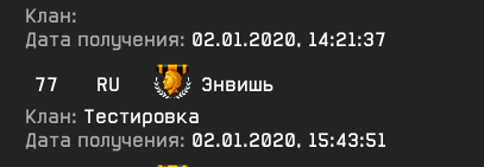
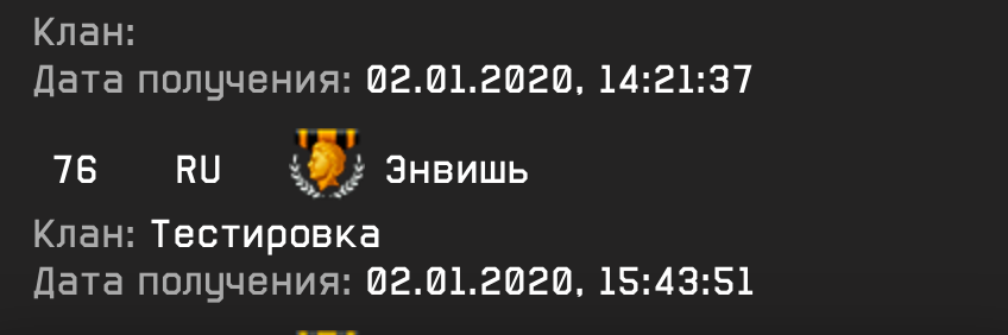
- 77 RU
+ 76 RU
